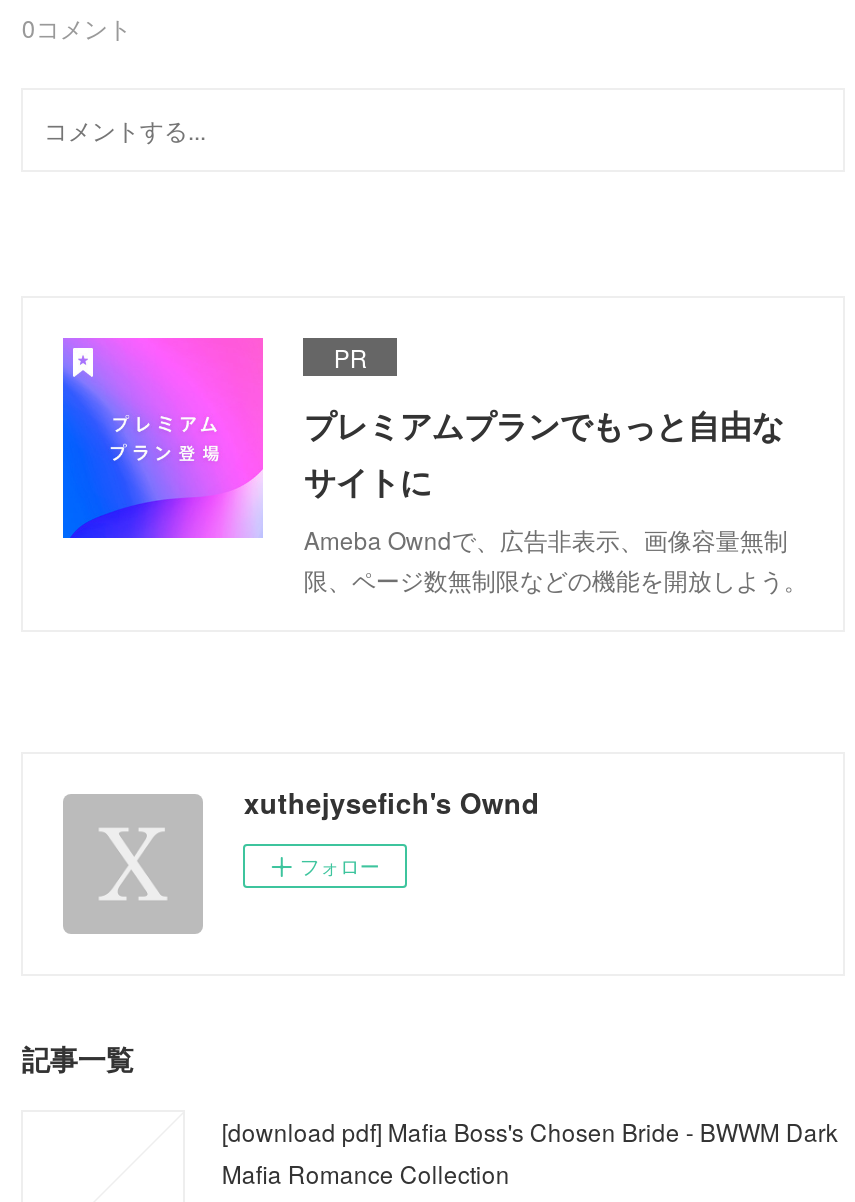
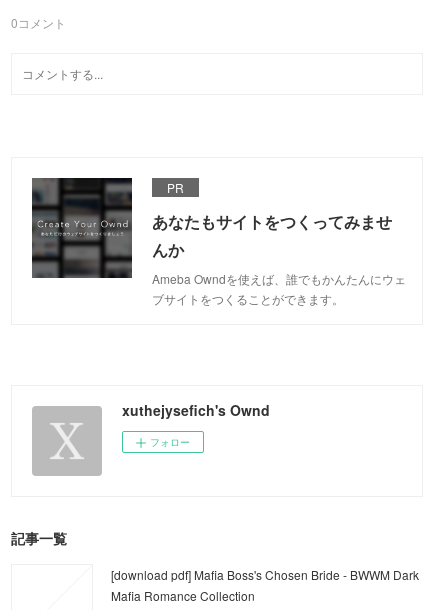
- [image]
- プレミアムプランでもっと自由な
- サイトに
- Ameba Owndで、広告非表示、画像容量無制
- 限、ページ数無制限などの機能を開放しよう。
+ [image]
+ あなたもサイトをつくってみませ
+ んか
+ Ameba Owndを使えば、誰でもかんたんにウェ
+ ブサイトをつくることができます。
